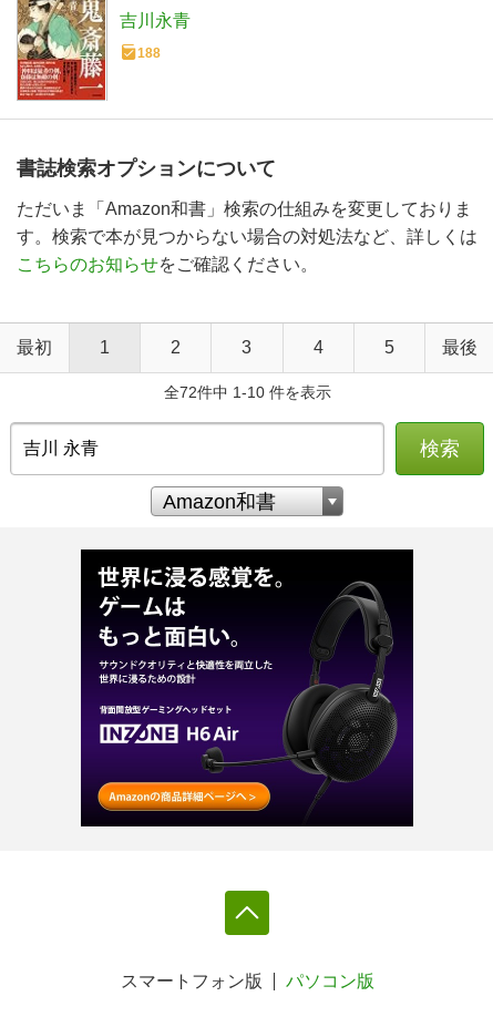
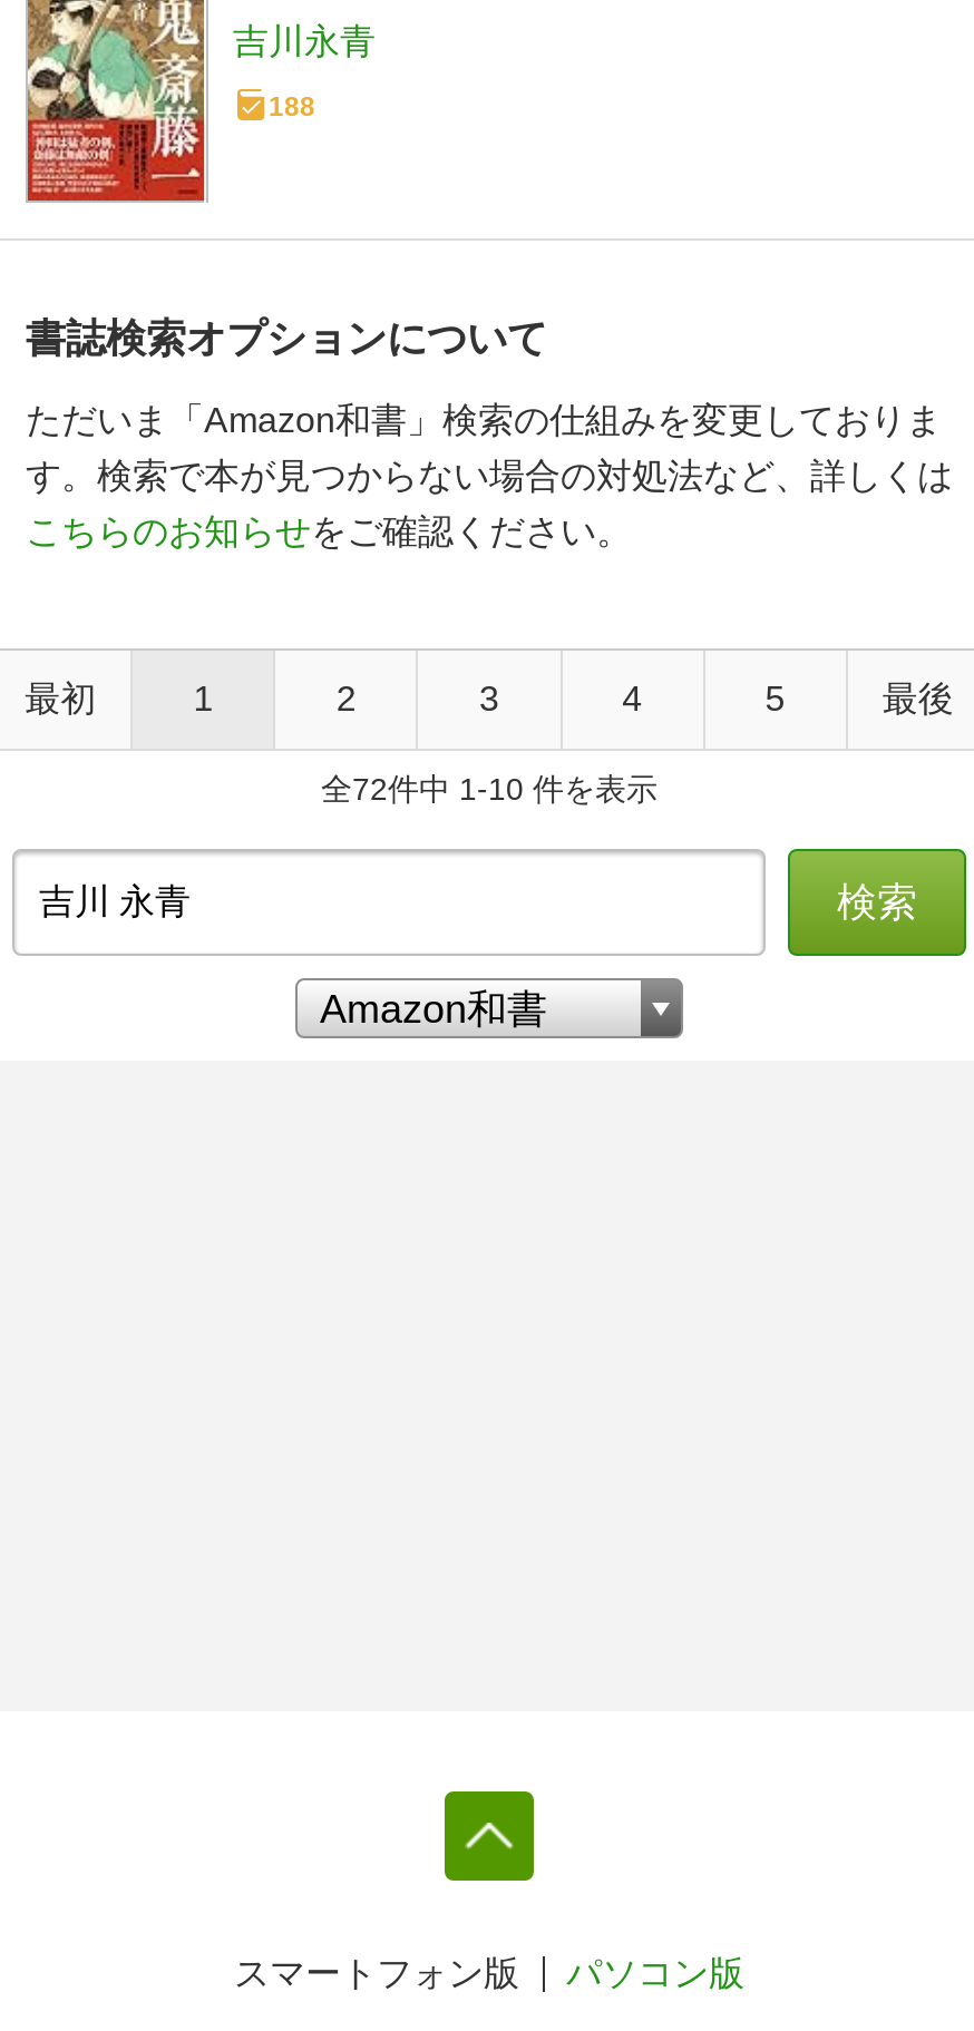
- [image]
